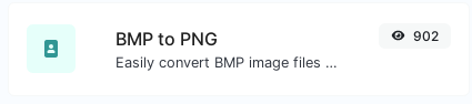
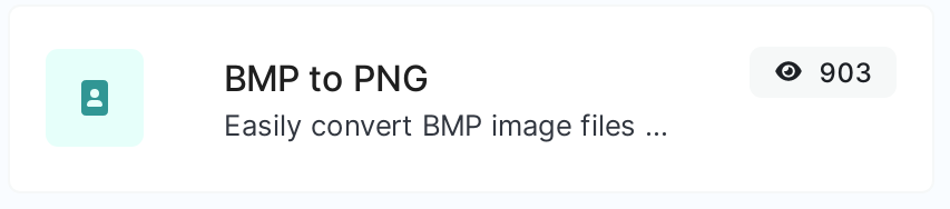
- 902
+ 903
